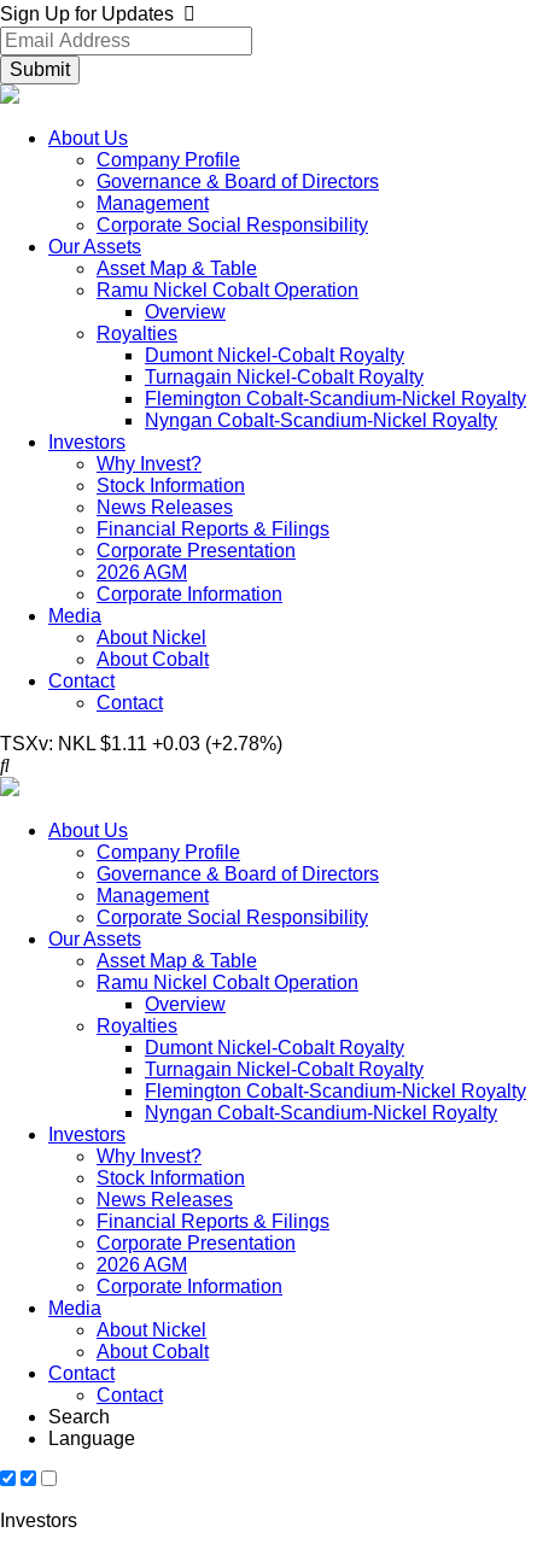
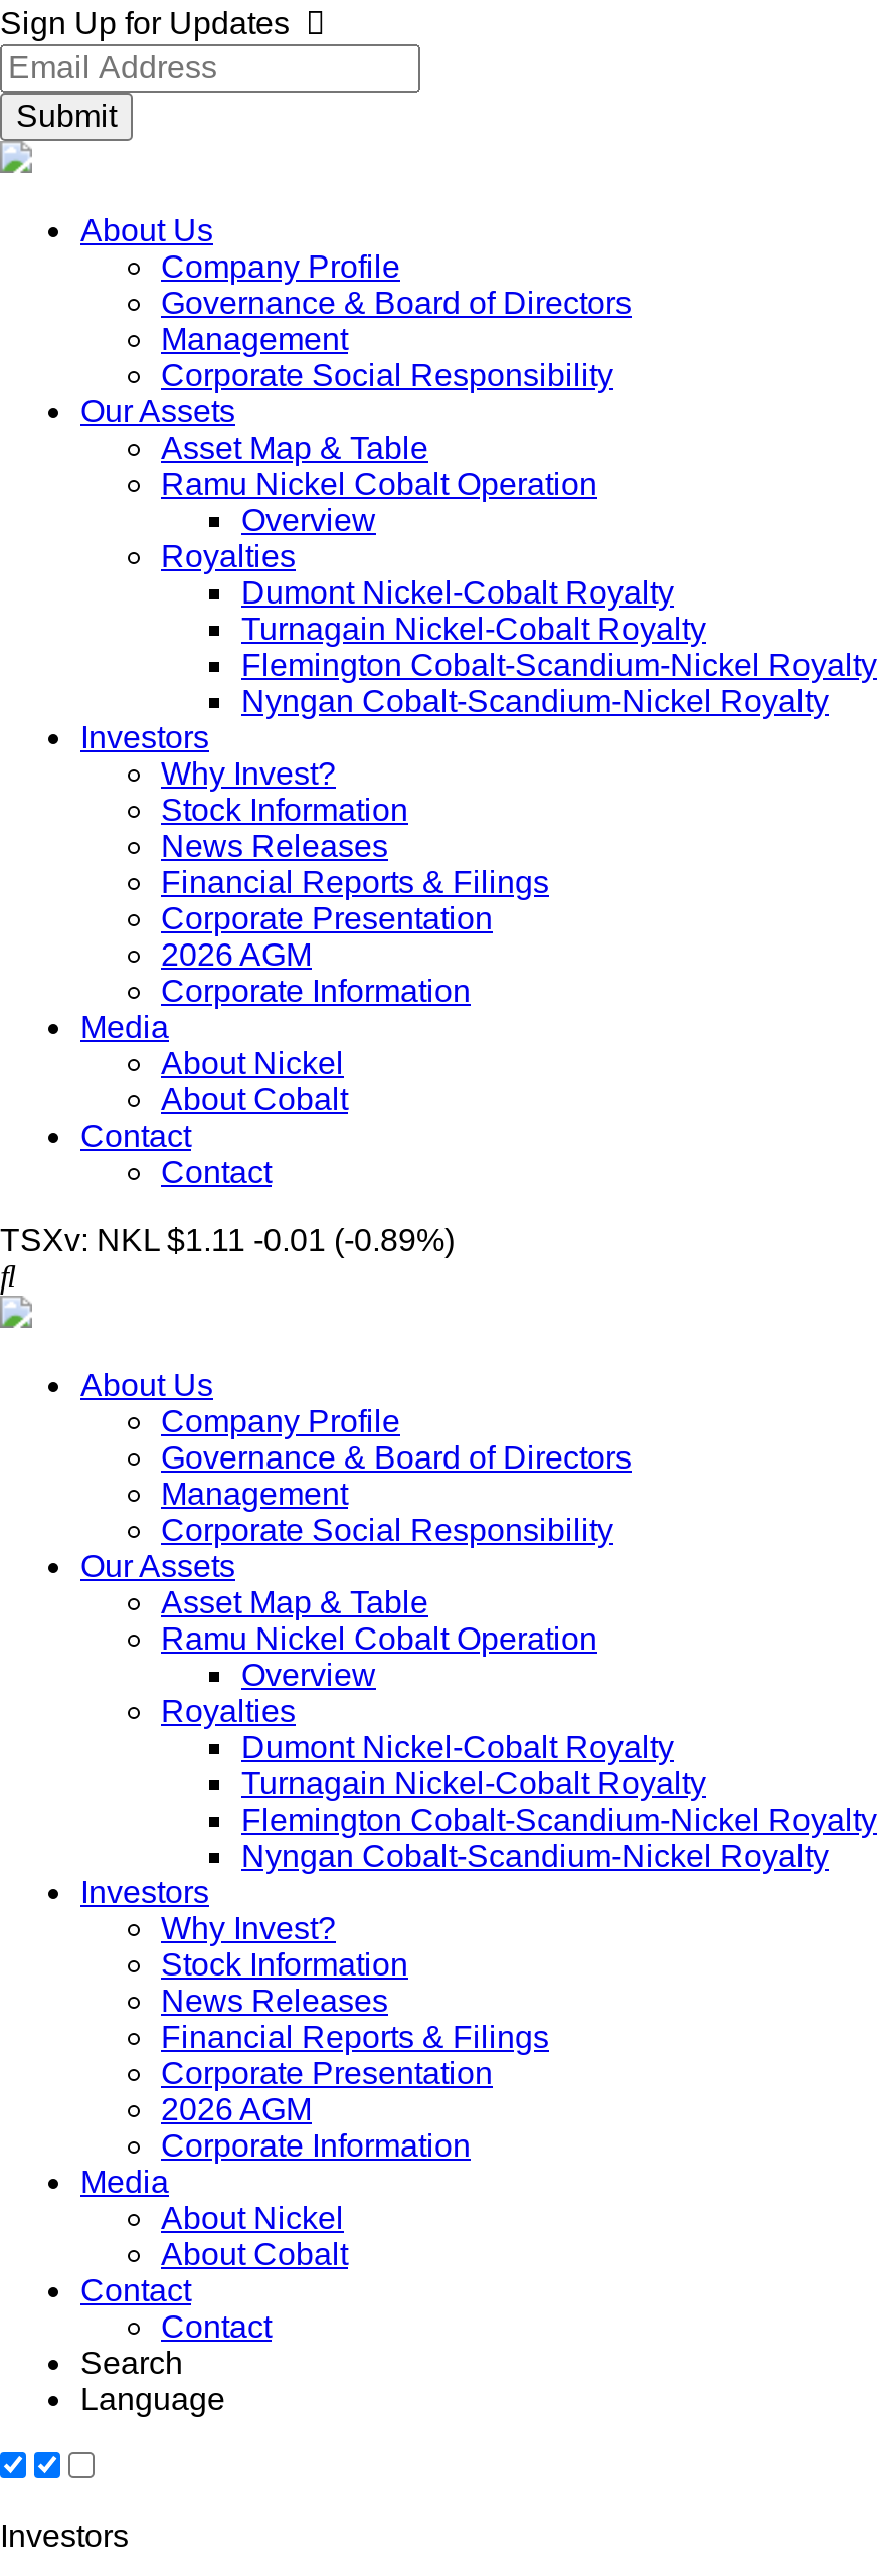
- TSXv: NKL $1.11 +0.03 (+2.78%)
+ TSXv: NKL $1.11 -0.01 (-0.89%)
